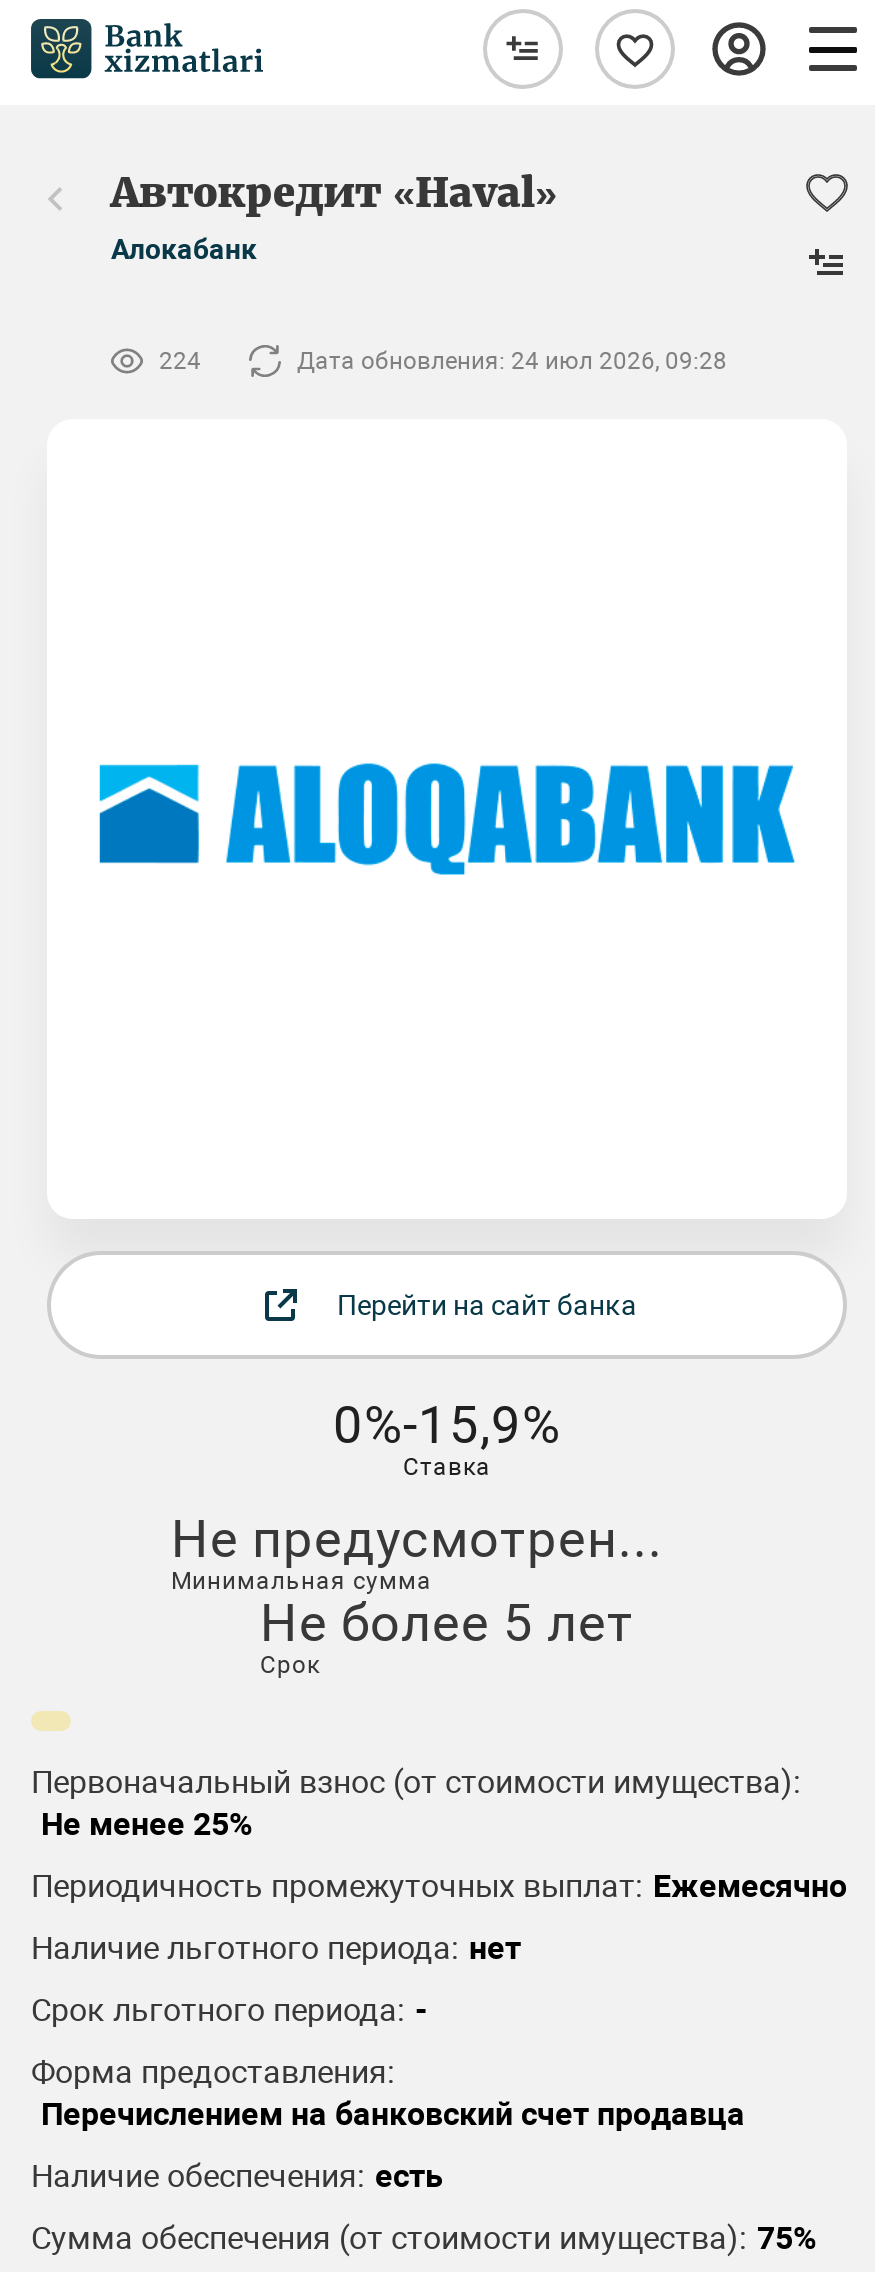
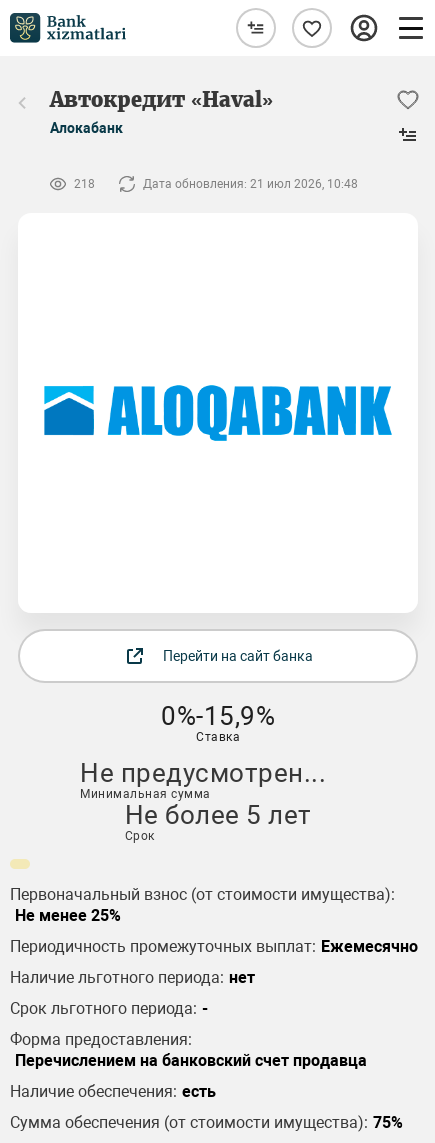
- 224
+ 218

- Дата обновления: 24 июл 2026, 09:28
+ Дата обновления: 21 июл 2026, 10:48
